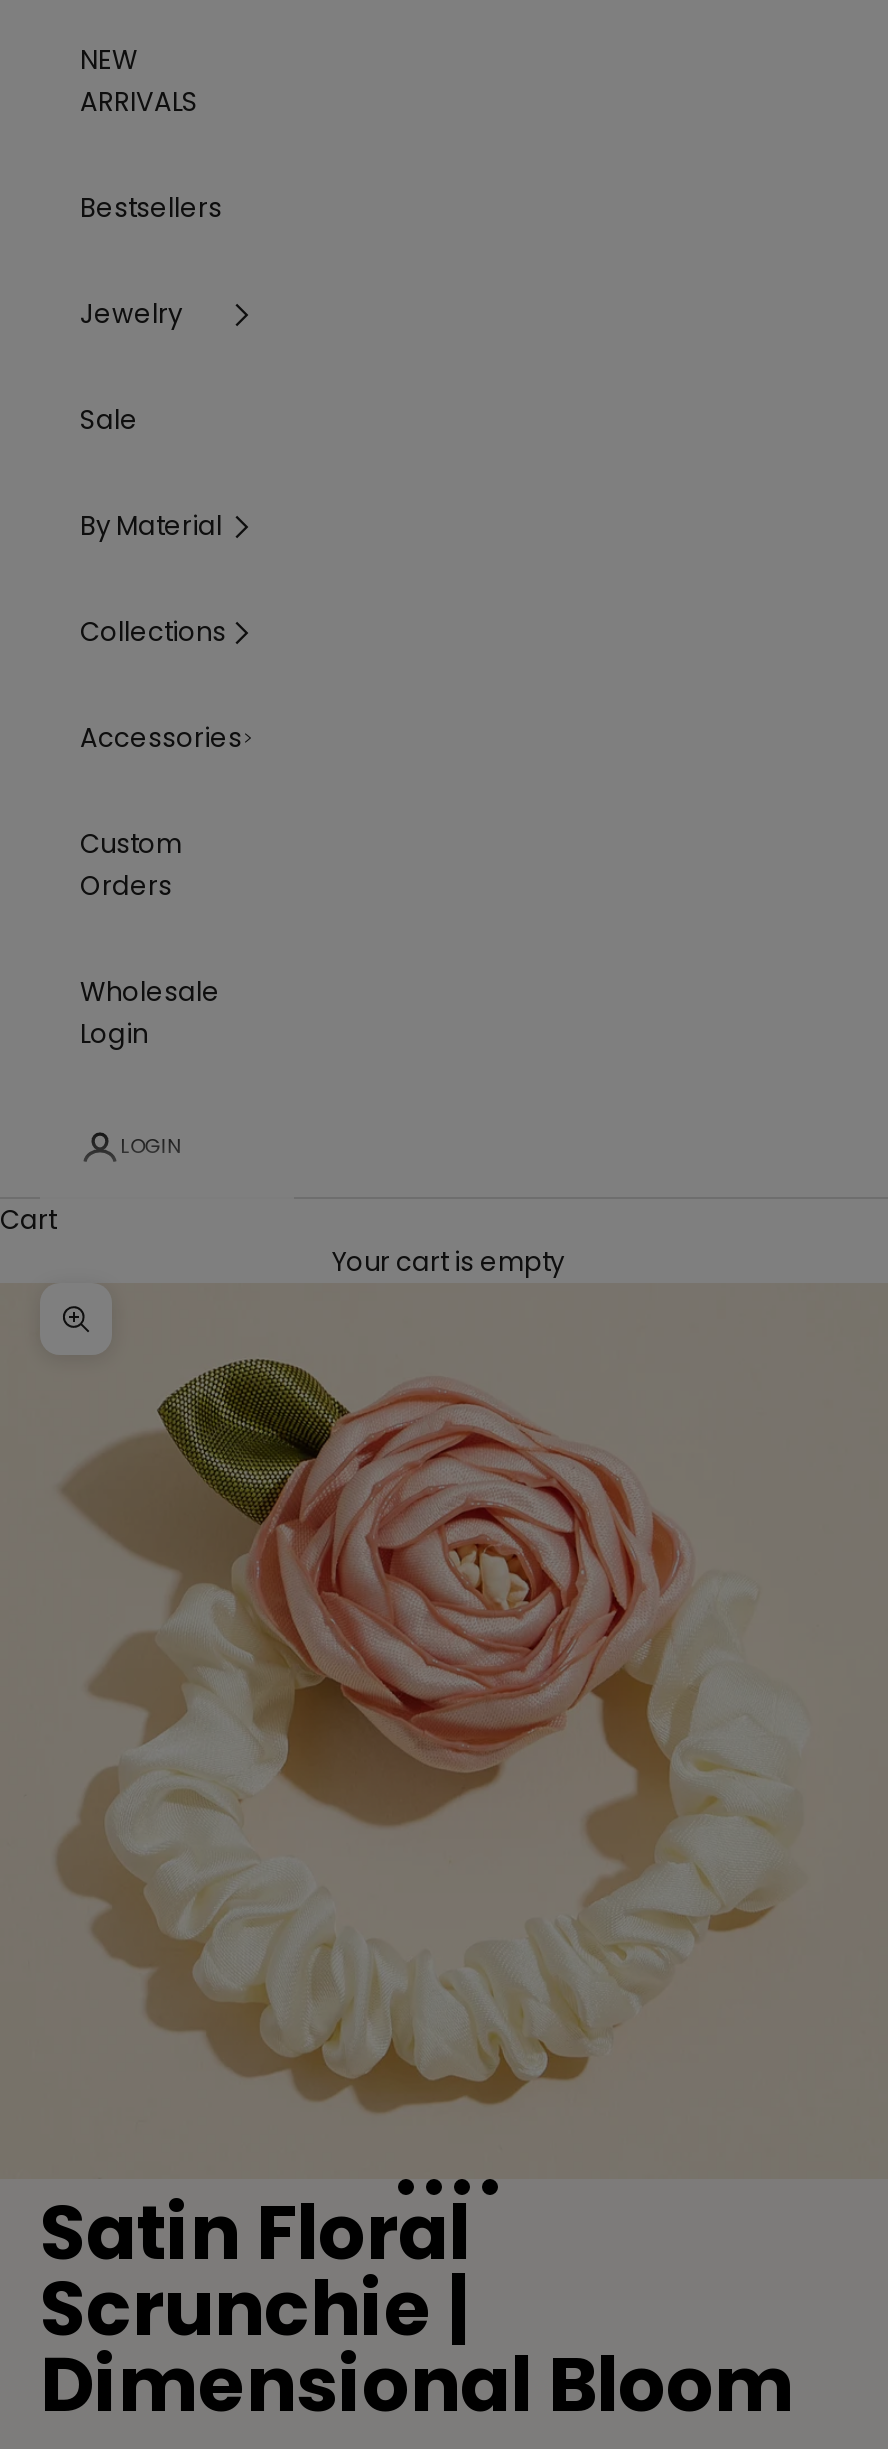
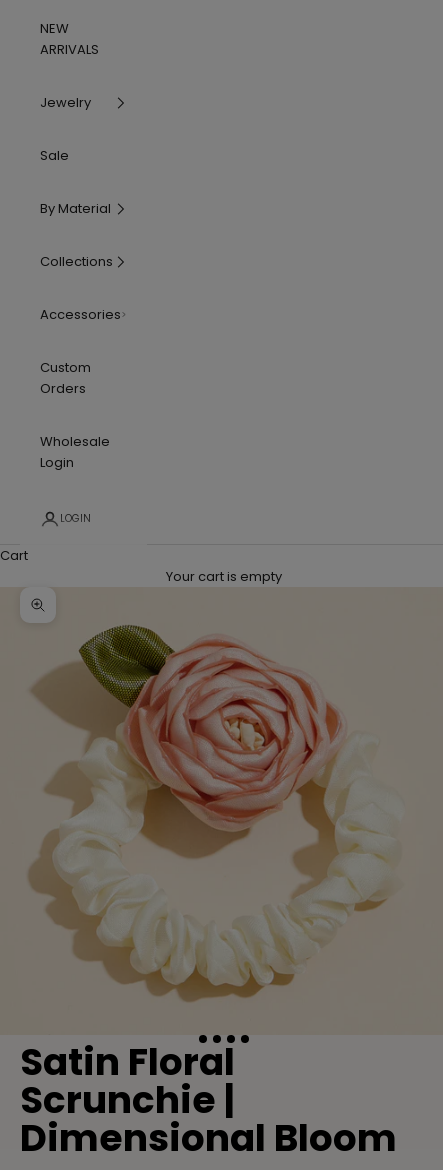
- Bestsellers
